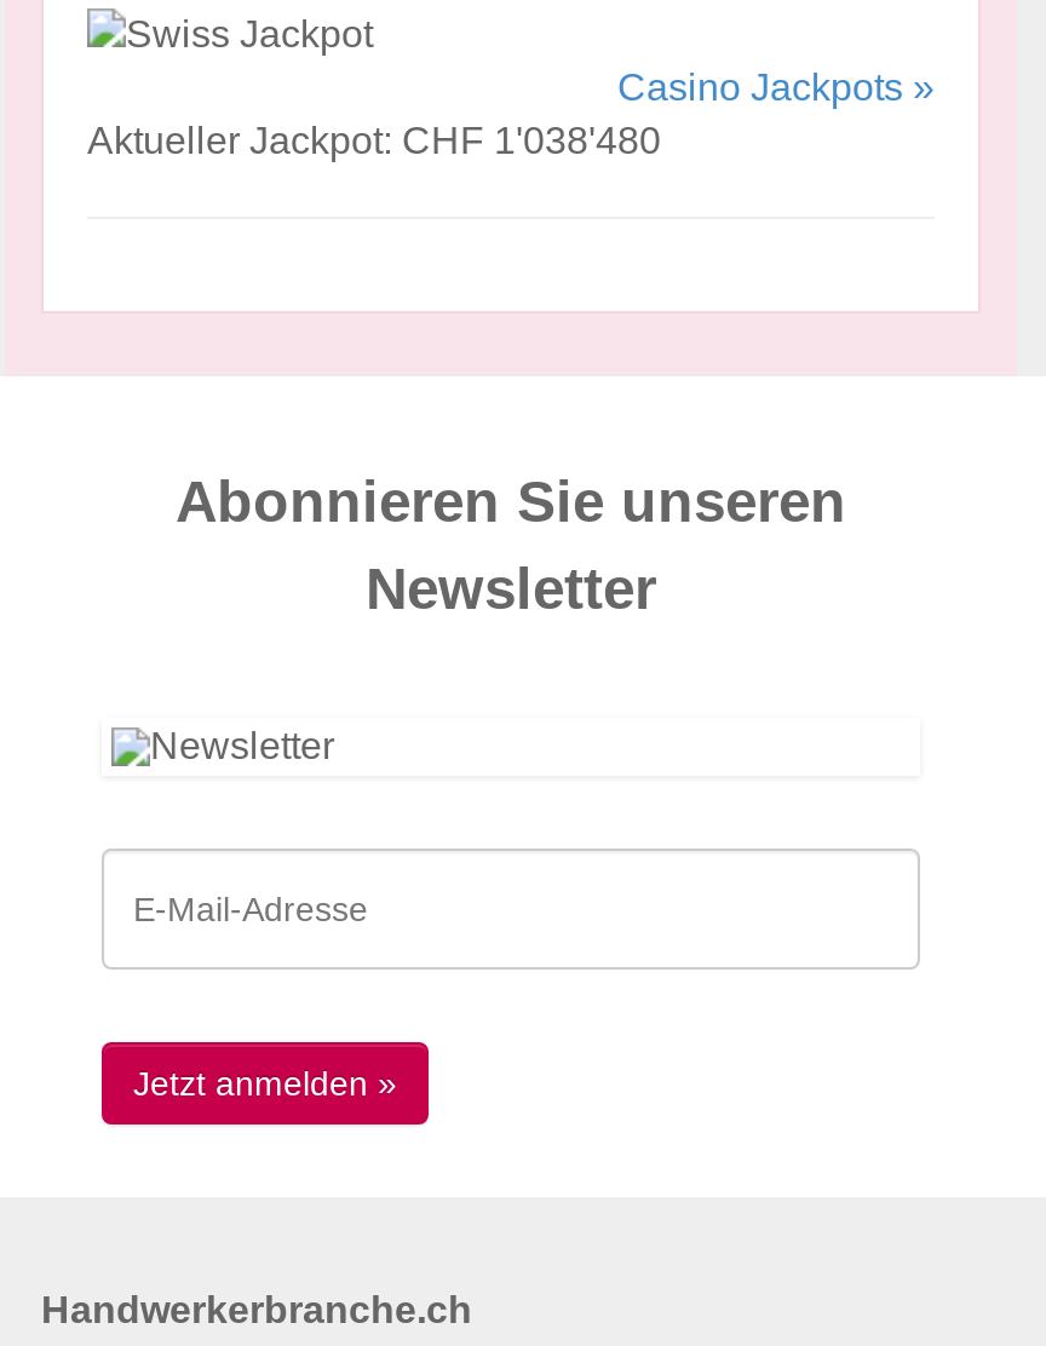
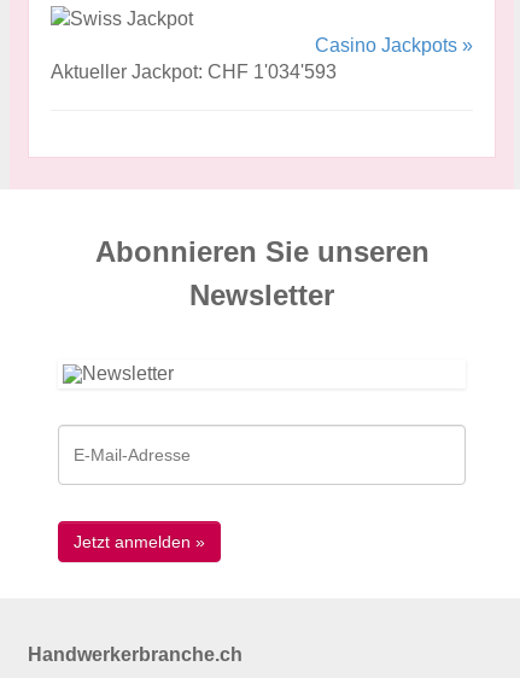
- Aktueller Jackpot: CHF 1'038'480
+ Aktueller Jackpot: CHF 1'034'593
